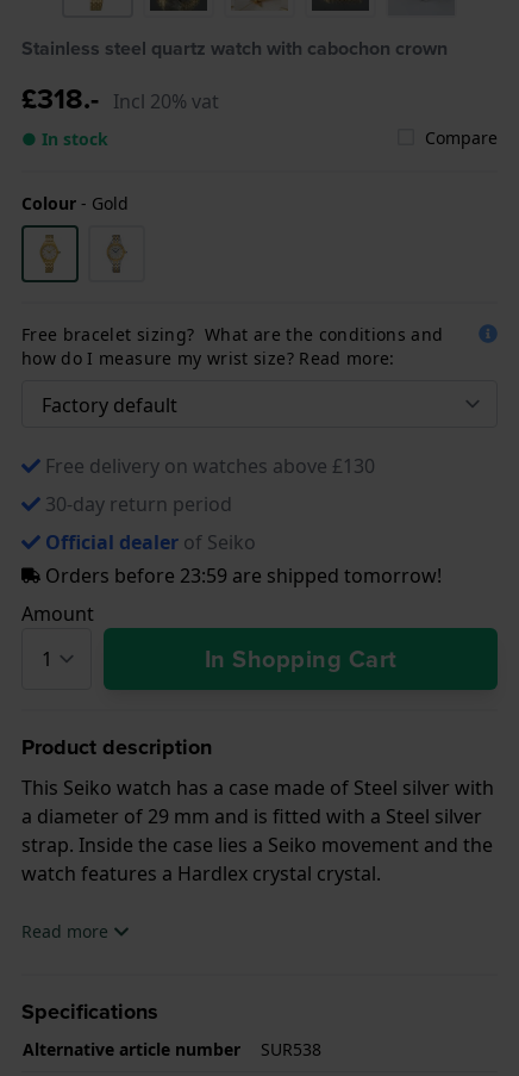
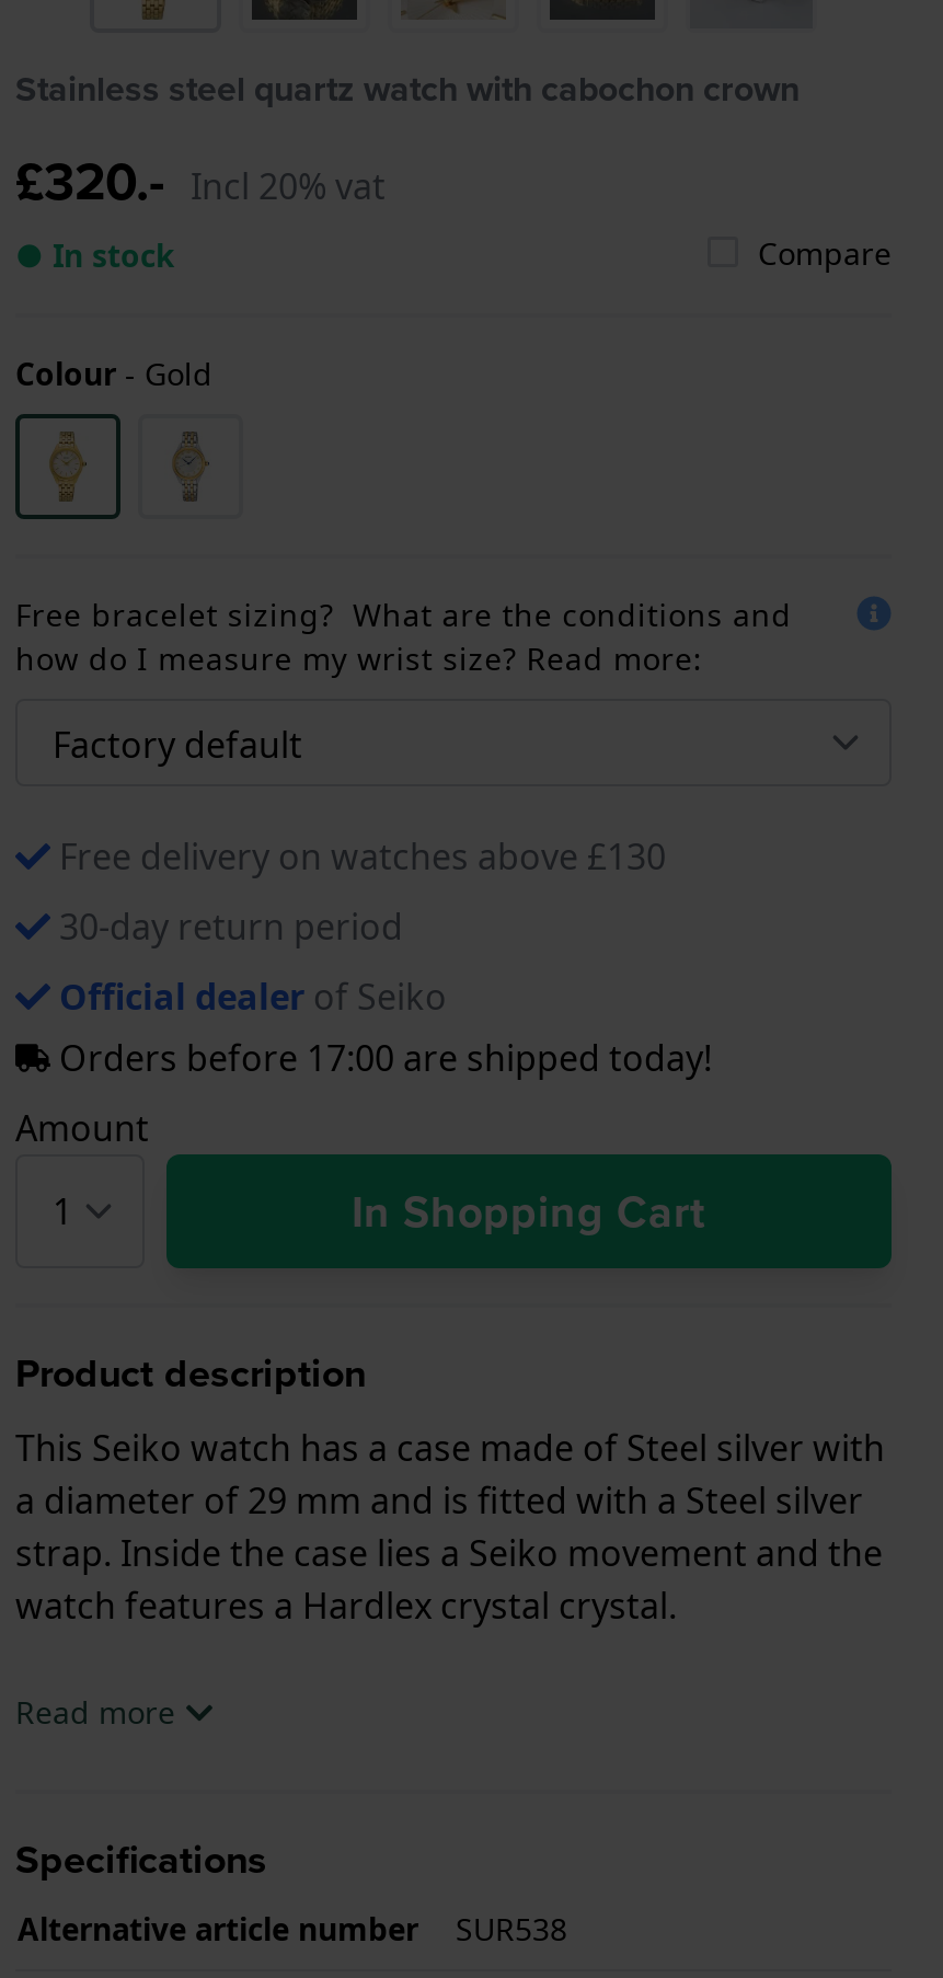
- £318.- Incl 20% vat
+ £320.- Incl 20% vat

- Orders before 23:59 are shipped tomorrow!
+ Orders before 17:00 are shipped today!
